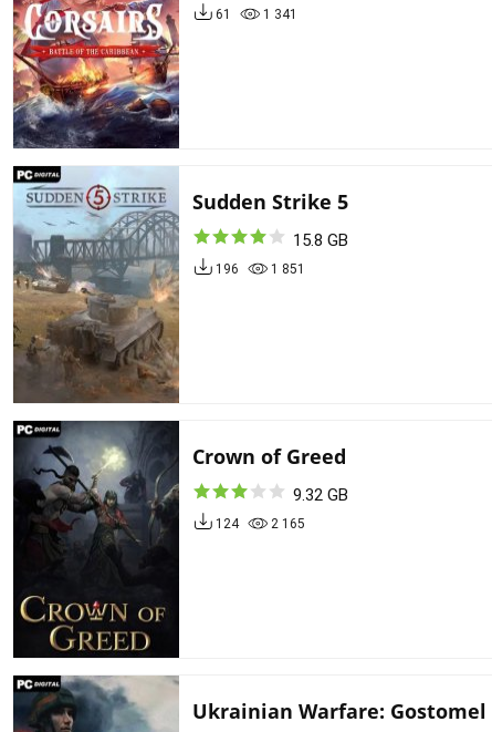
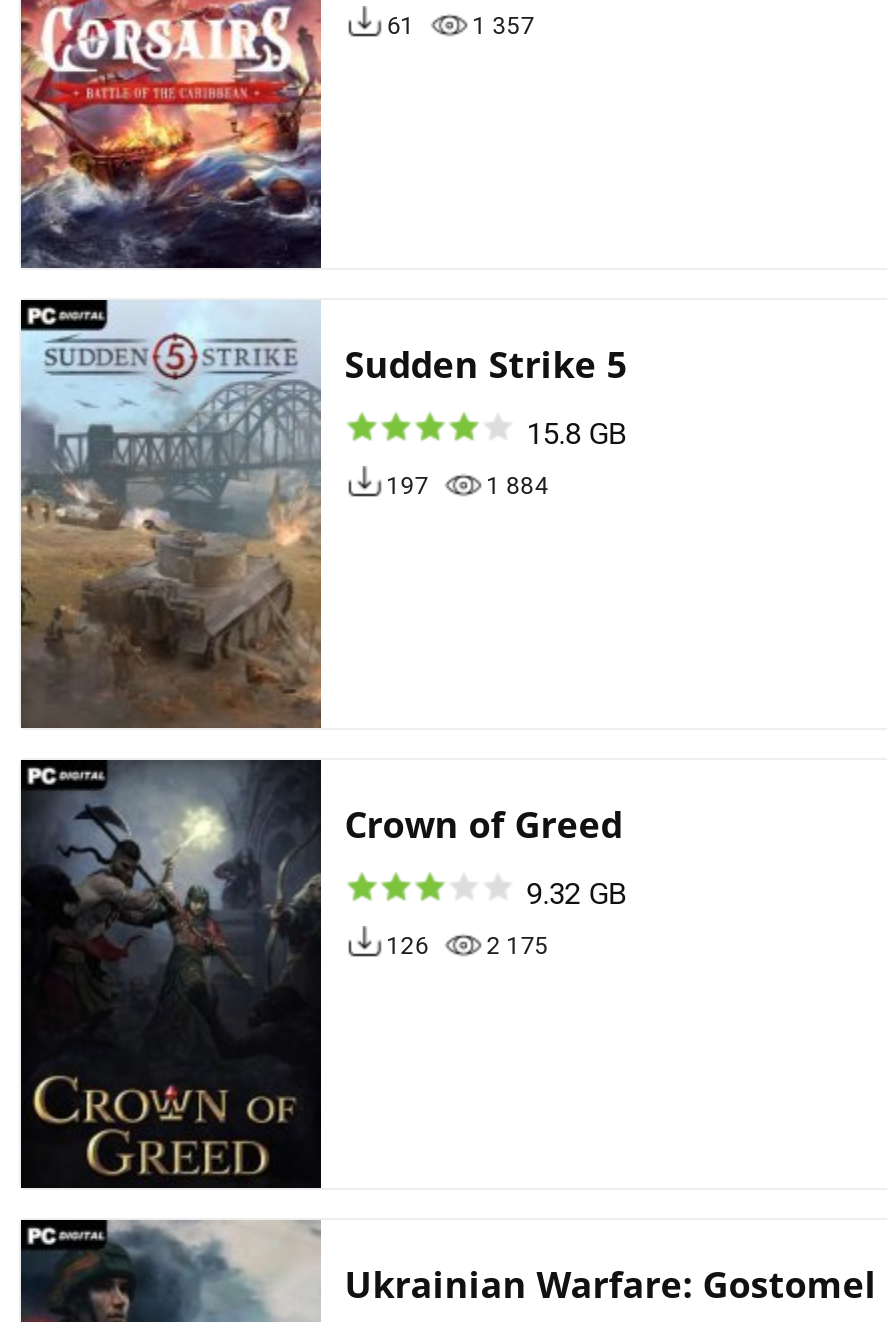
- 1 341
+ 1 357

- 196
+ 197

- 1 851
+ 1 884

- 124
+ 126

- 2 165
+ 2 175
